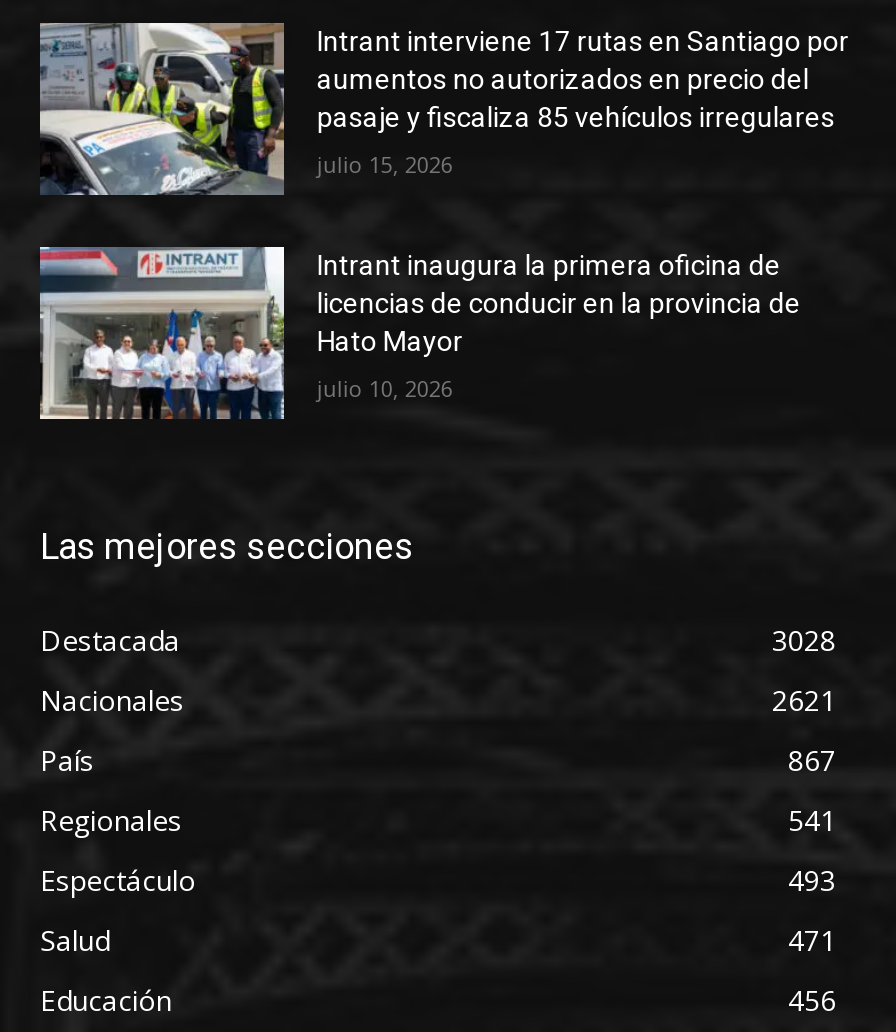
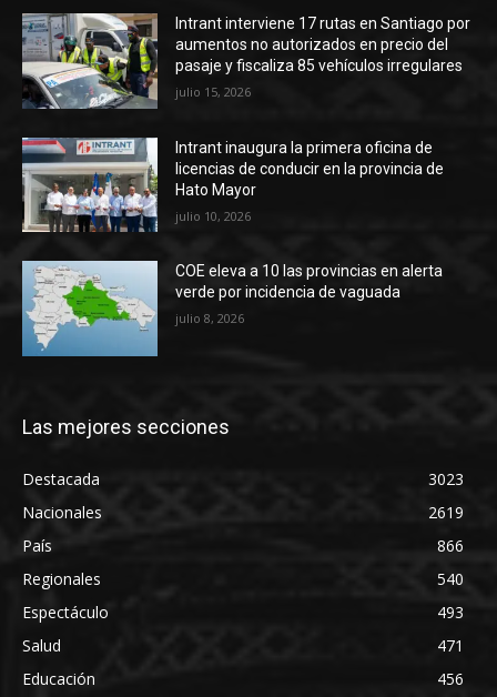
+ [image]
+ COE eleva a 10 las provincias en alerta
+ verde por incidencia de vaguada
+ julio 8, 2026

- 3028
+ 3023

- 2621
+ 2619

- 867
+ 866

- 541
+ 540
